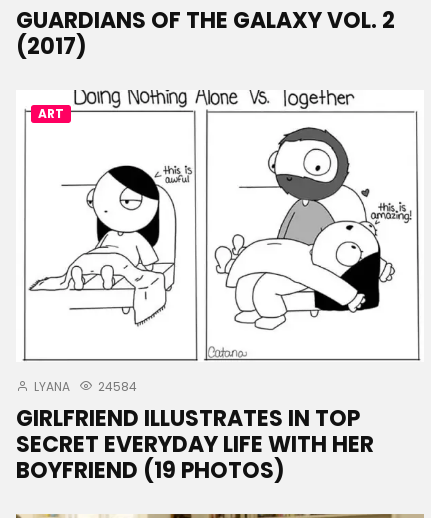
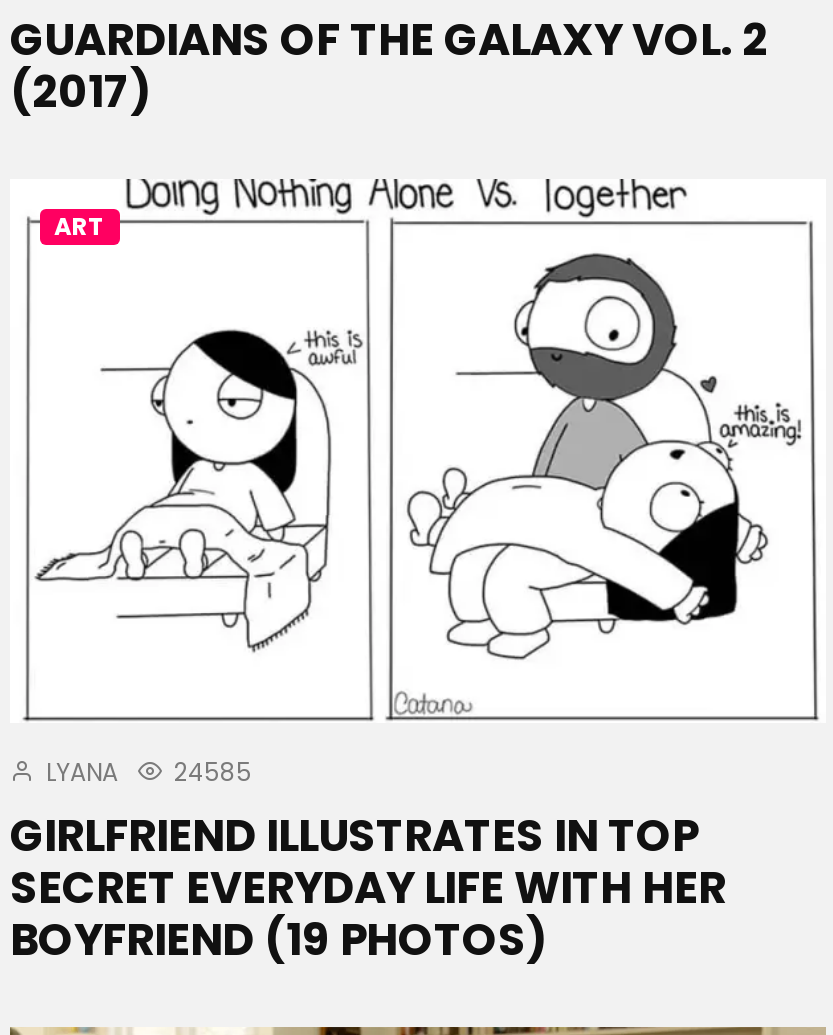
- LYANA 24584
+ LYANA 24585
